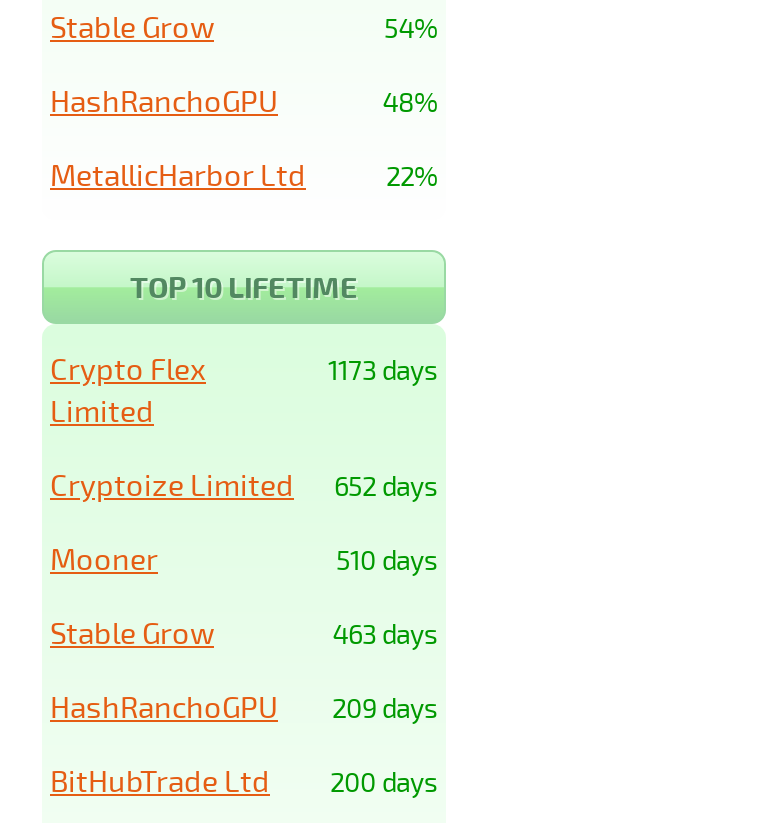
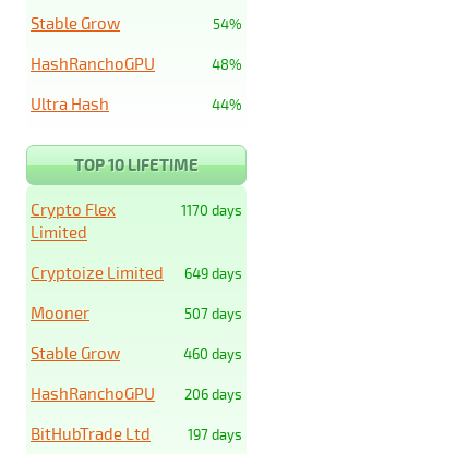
- 22%
- MetallicHarbor Ltd
+ 44%
+ Ultra Hash

- 1173 days
+ 1170 days

- Cryptoize Limited 652 days
+ Cryptoize Limited 649 days

- 510 days
+ 507 days

- 463 days
+ 460 days

- HashRanchoGPU 209 days
+ HashRanchoGPU 206 days

- 200 days
+ 197 days
